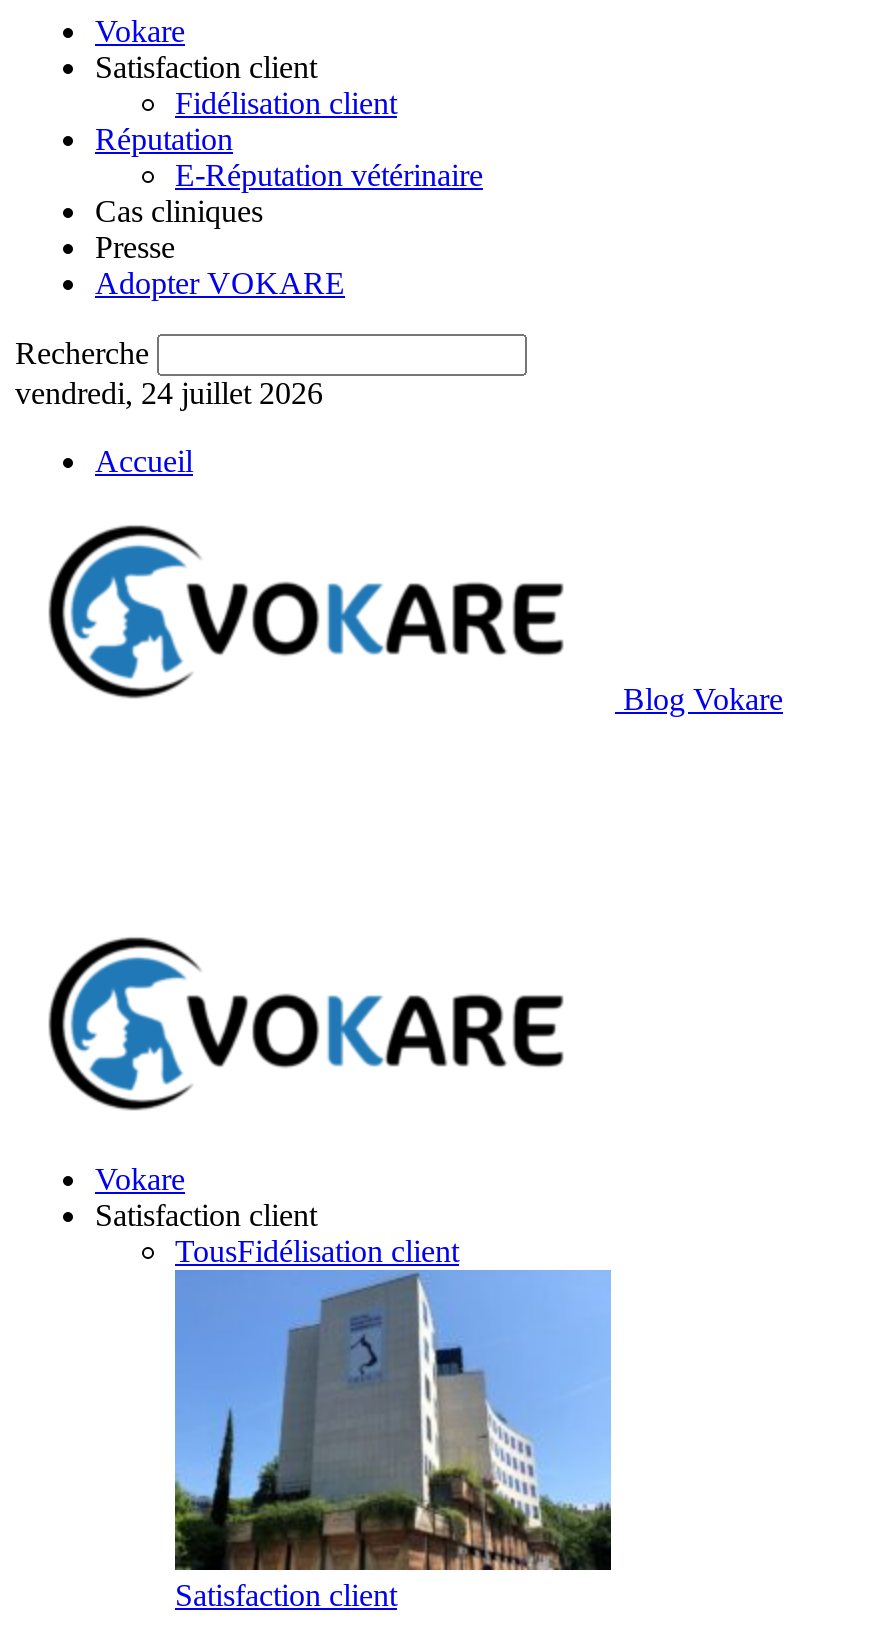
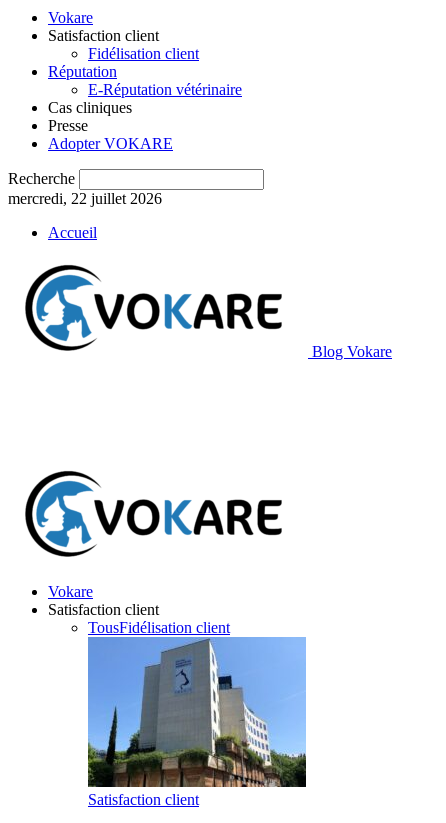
- vendredi, 24 juillet 2026
+ mercredi, 22 juillet 2026
